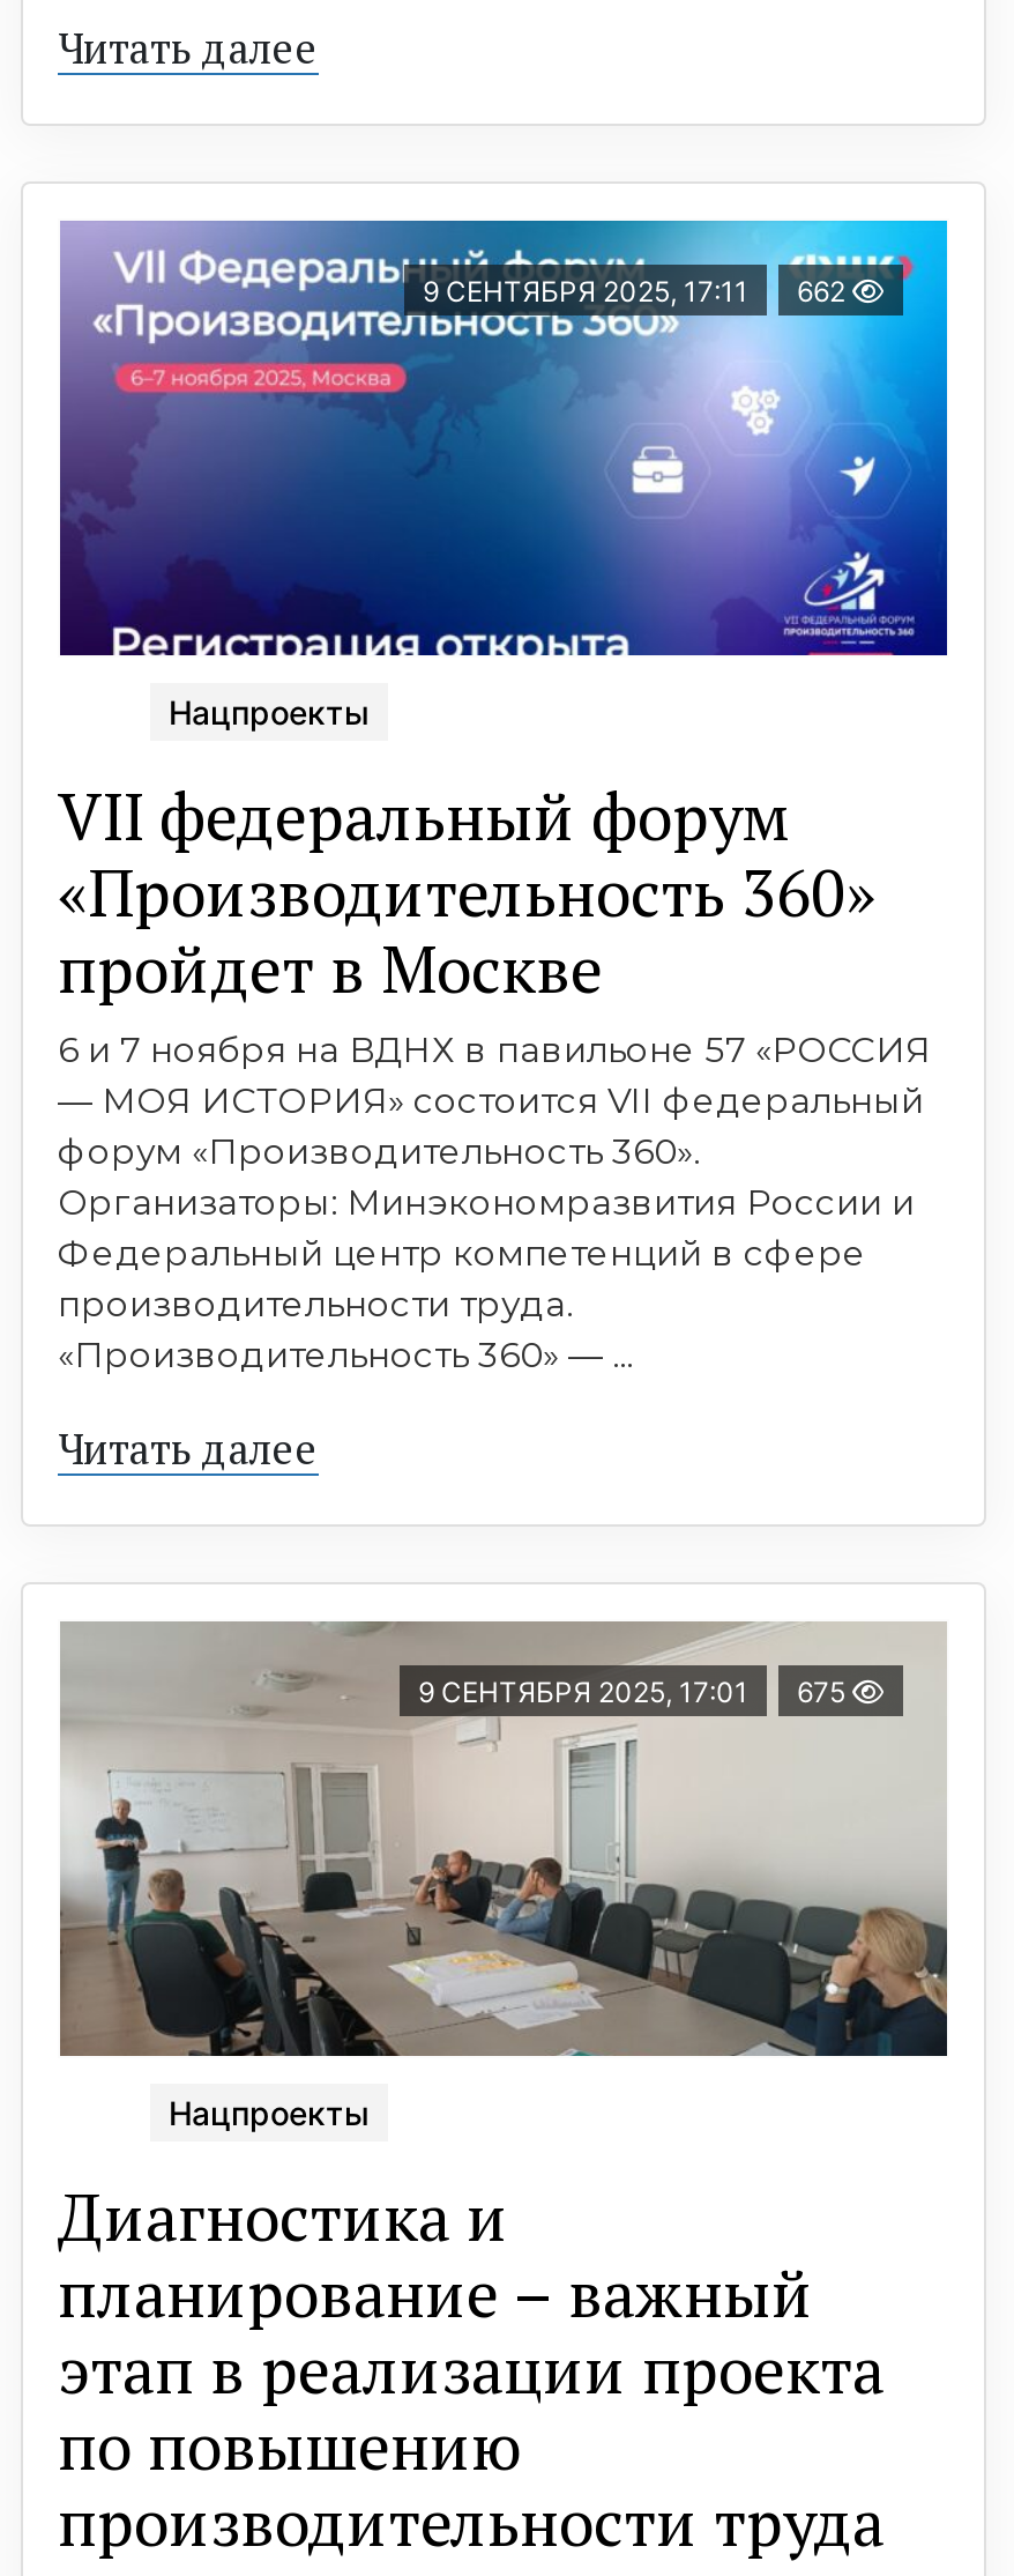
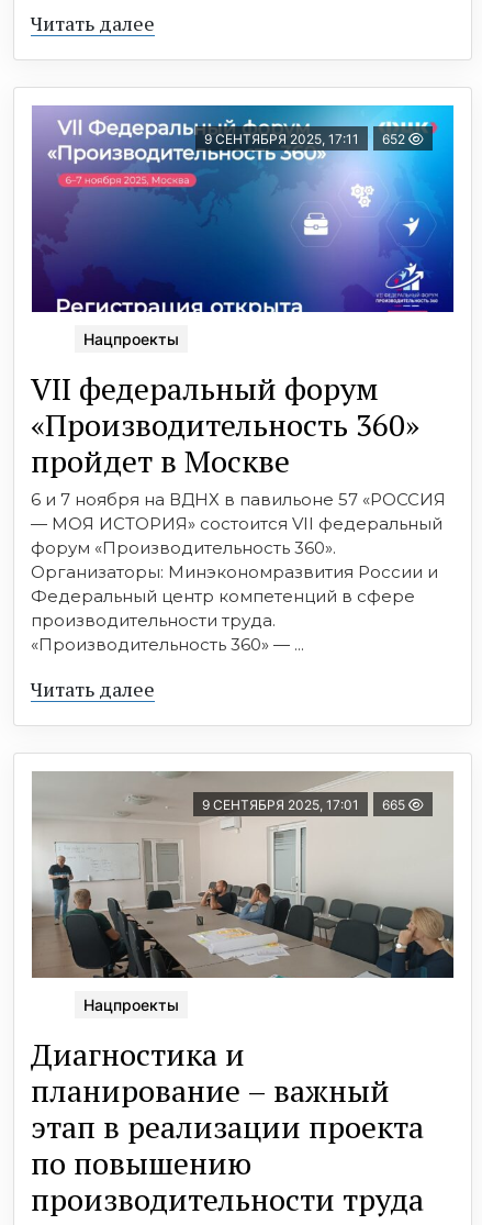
- 9 СЕНТЯБРЯ 2025, 17:11 662
+ 9 СЕНТЯБРЯ 2025, 17:11 652

- 9 СЕНТЯБРЯ 2025, 17:01 675
+ 9 СЕНТЯБРЯ 2025, 17:01 665
